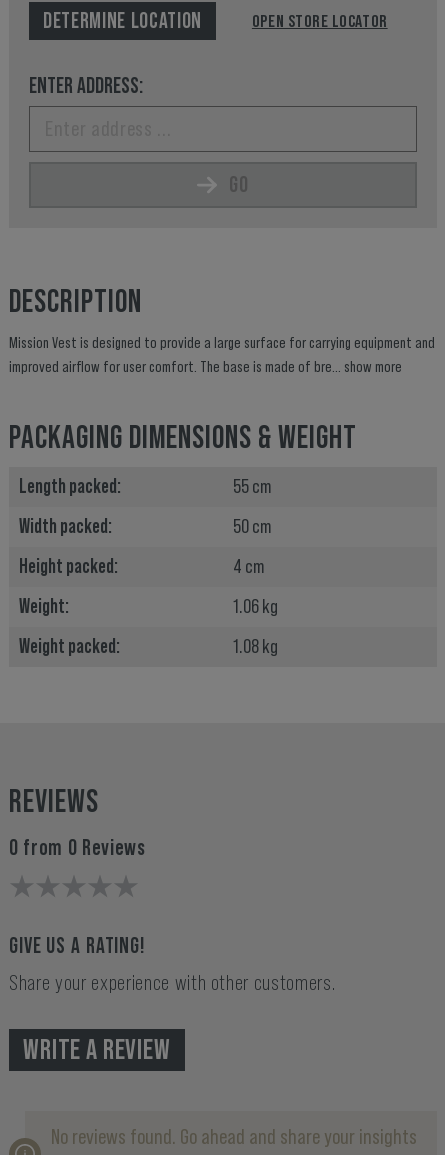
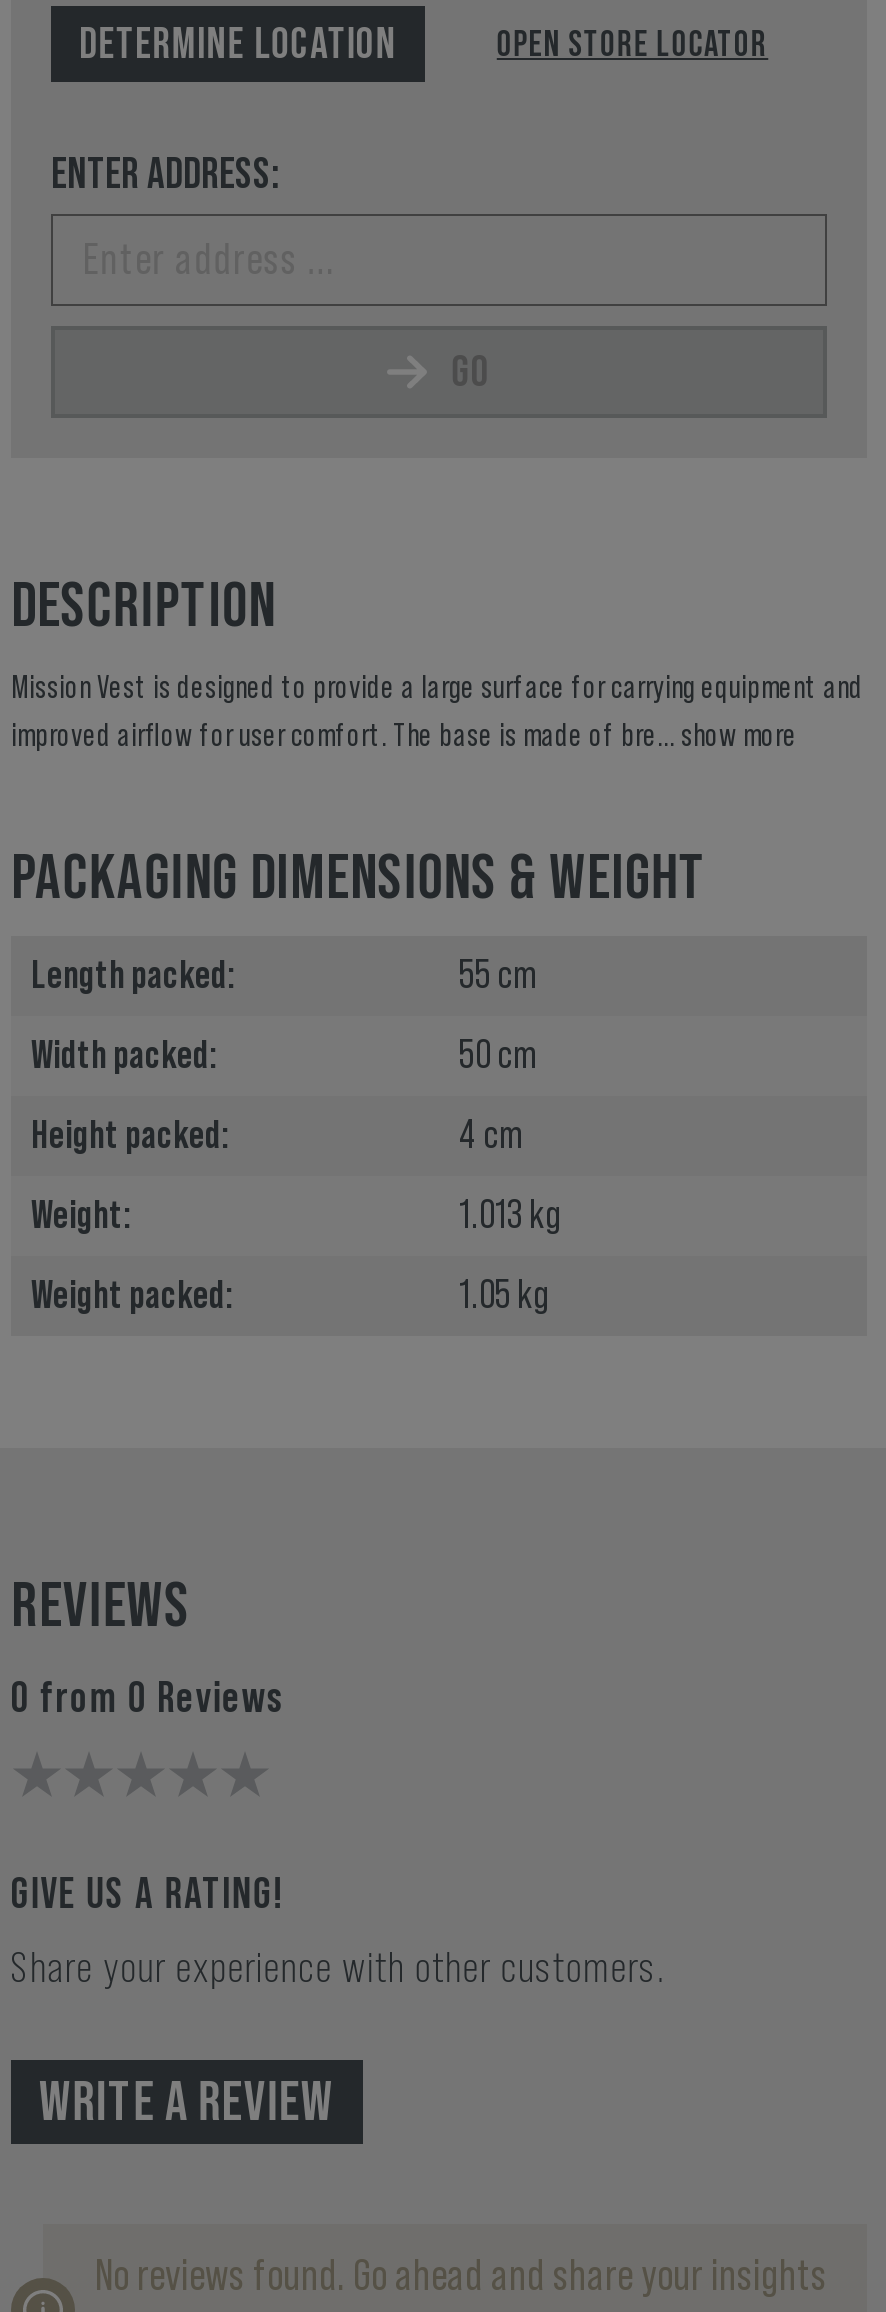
- 1.06 kg
+ 1.013 kg

- 1.08 kg
+ 1.05 kg
